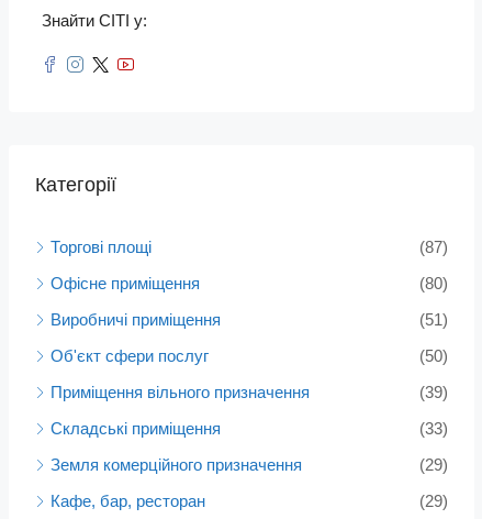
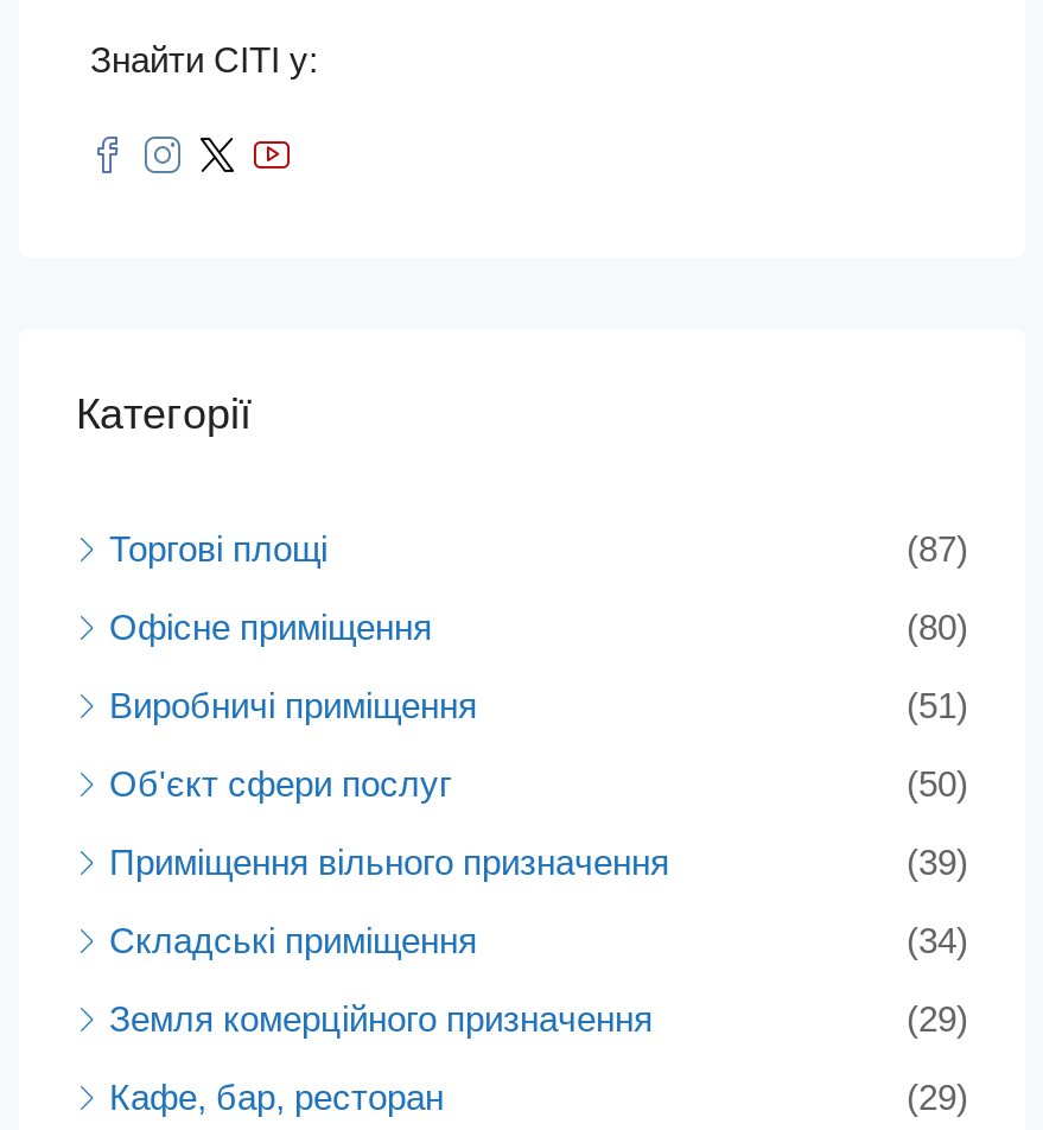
- (33)
+ (34)
